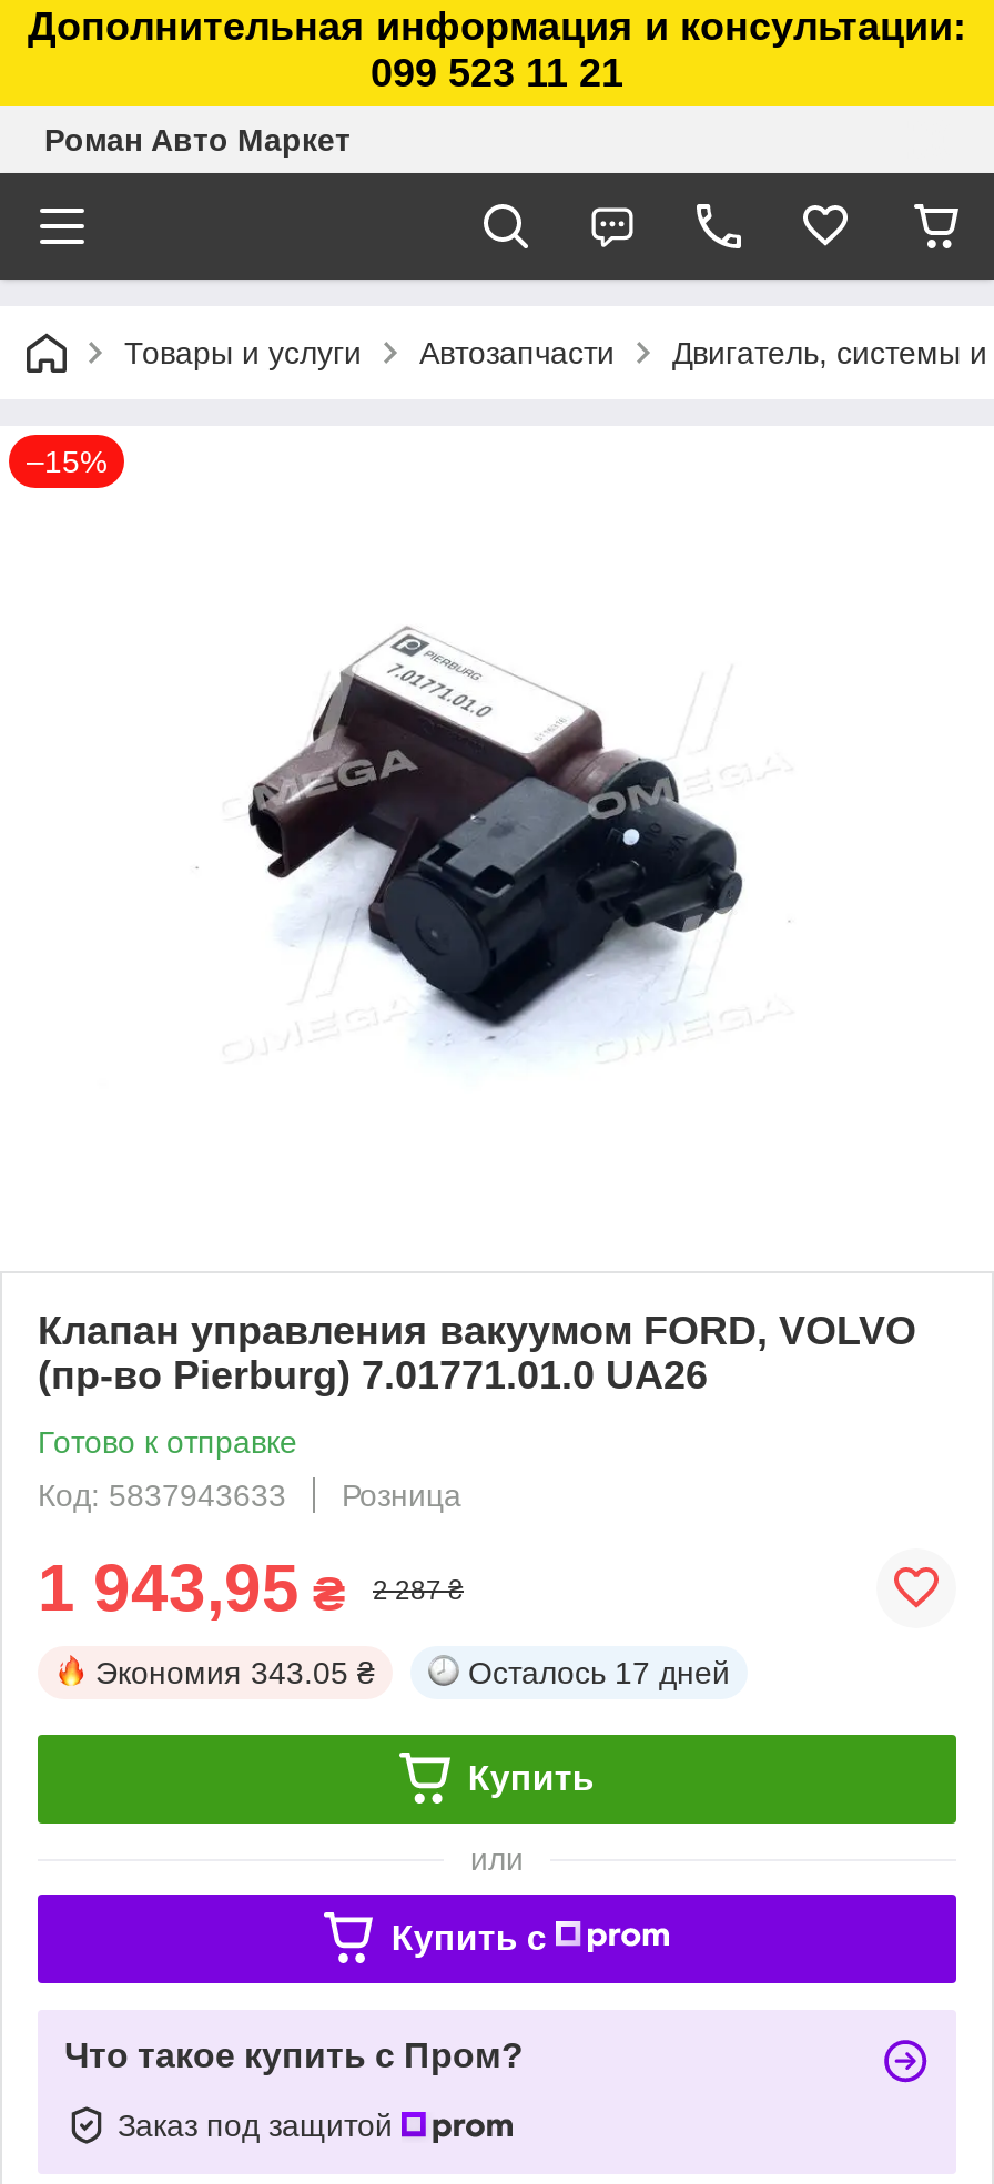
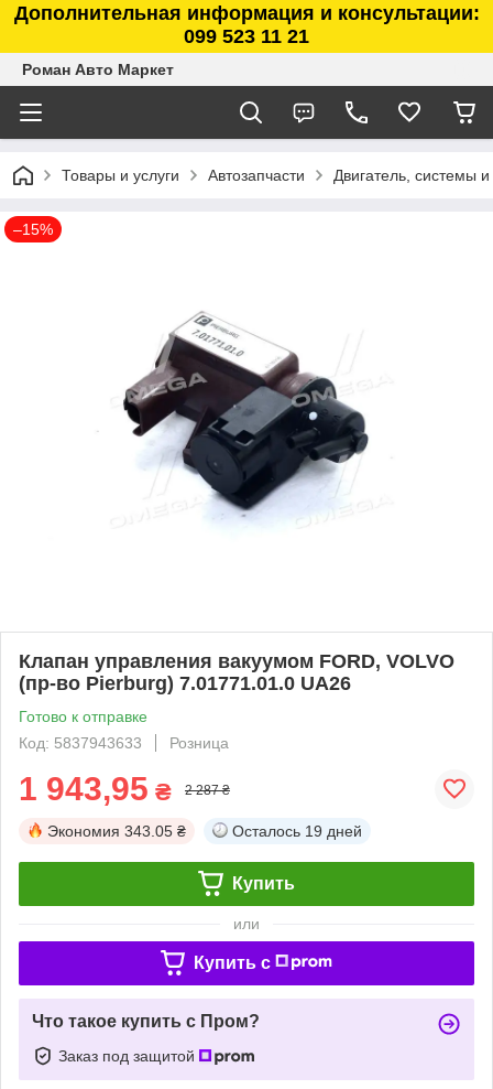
- Осталось 17 дней
+ Осталось 19 дней
